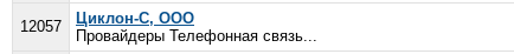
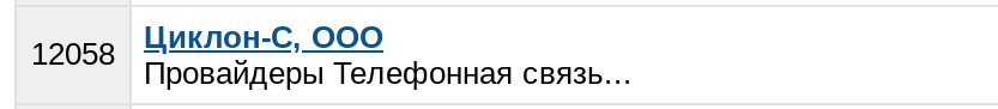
- 12057 Циклон-С, ООО
+ 12058 Циклон-С, ООО
